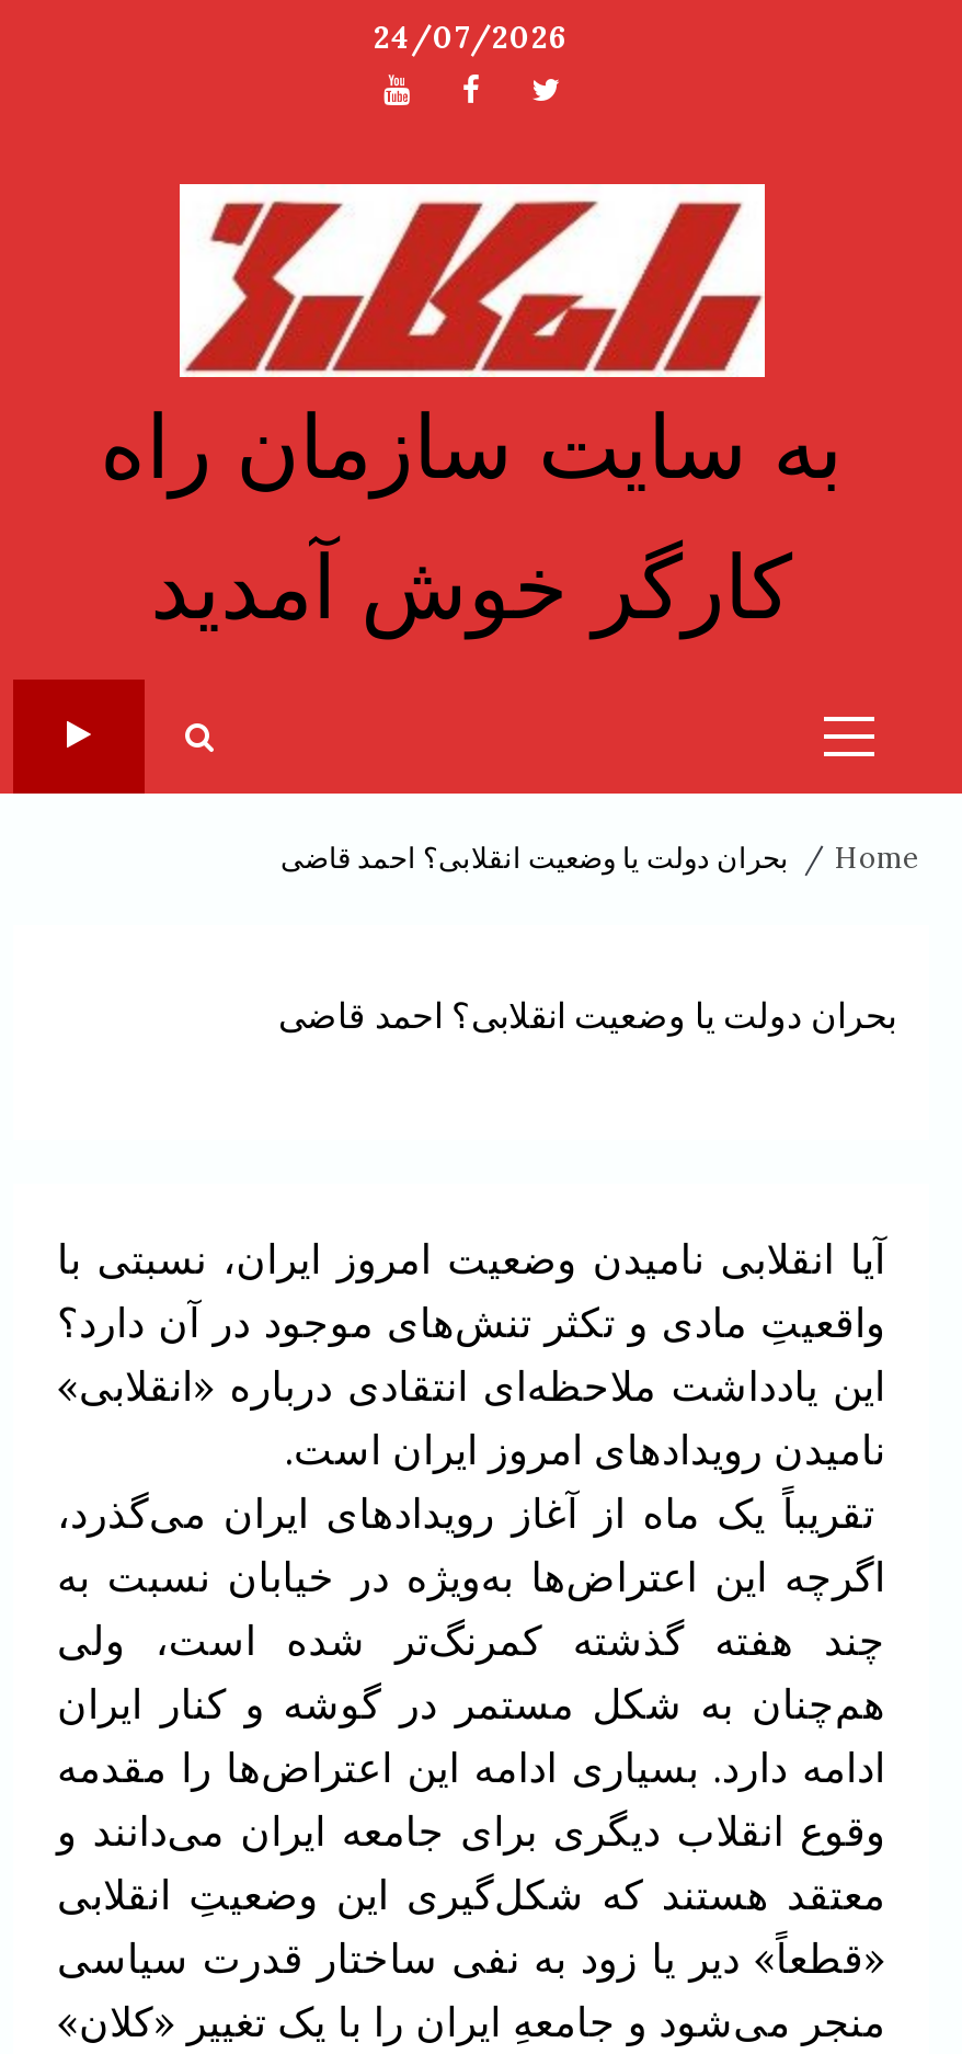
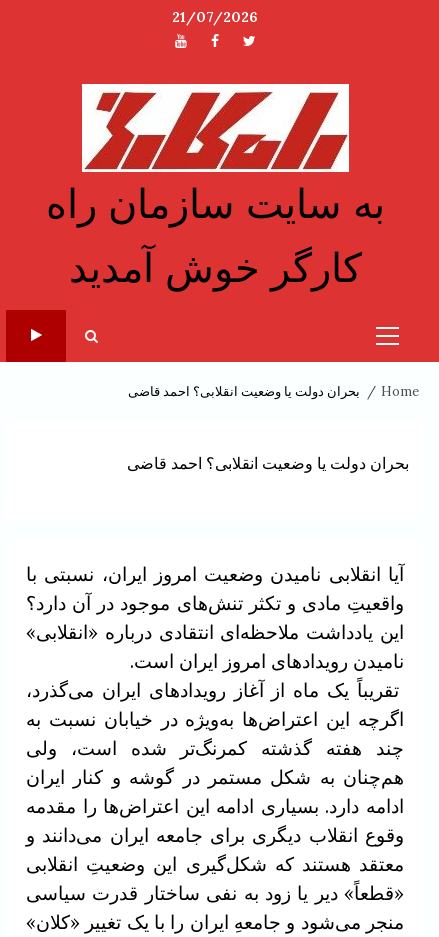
- 24/07/2026
+ 21/07/2026
